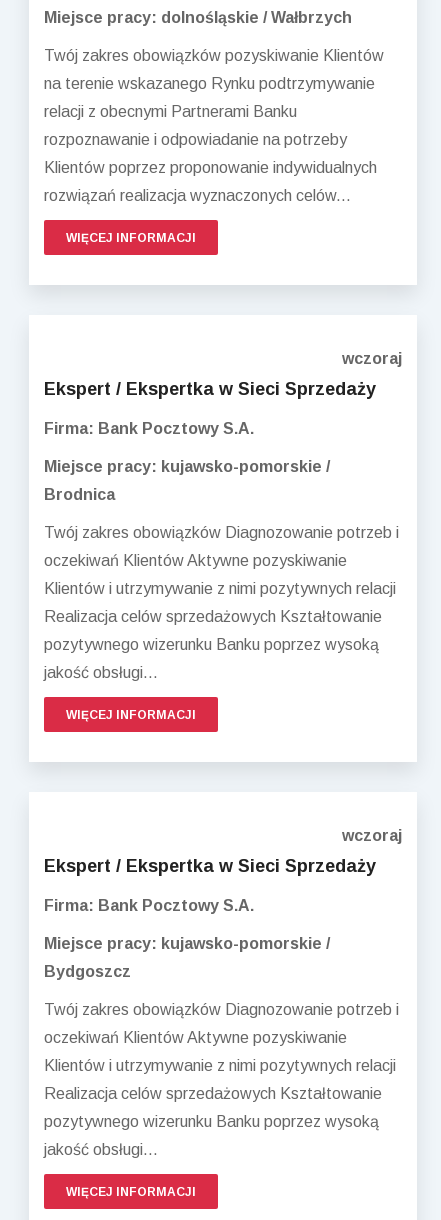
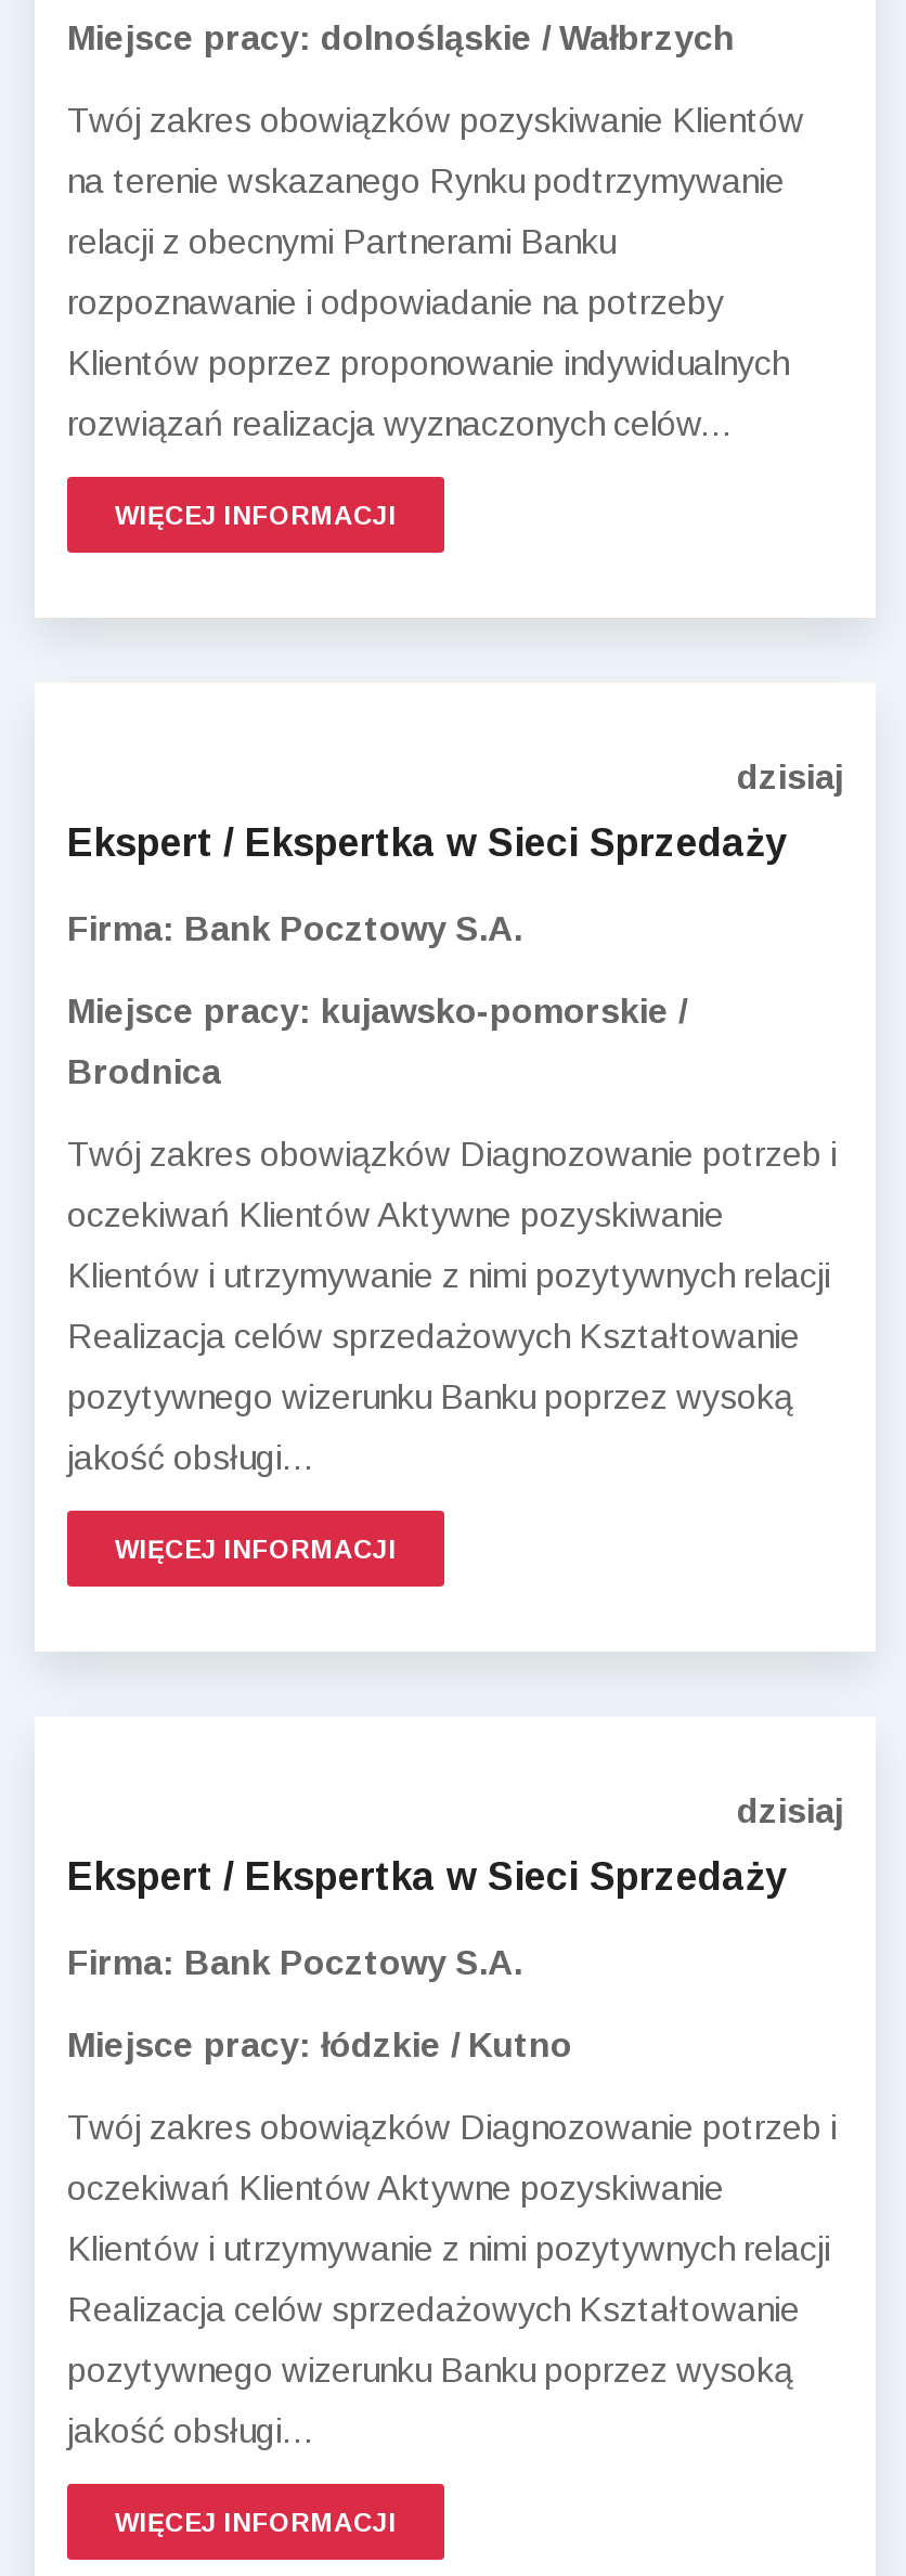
- wczoraj
+ dzisiaj

- wczoraj
+ dzisiaj

- Miejsce pracy: kujawsko-pomorskie /
- Bydgoszcz
+ Miejsce pracy: łódzkie / Kutno
